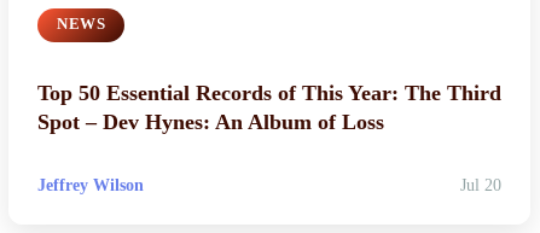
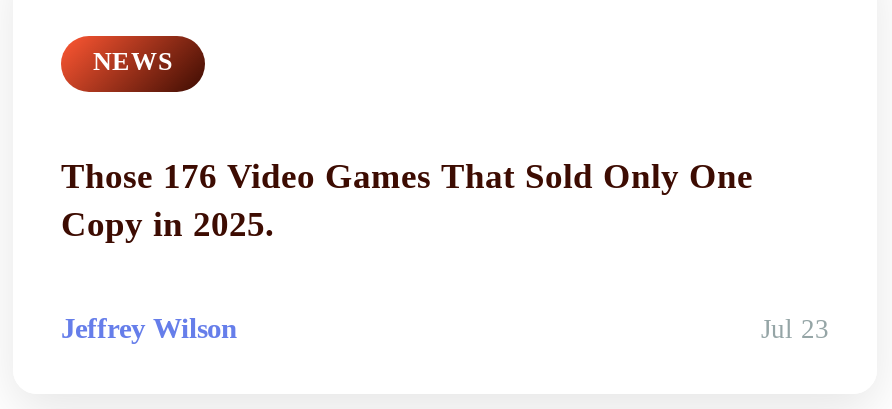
- Top 50 Essential Records of This Year: The Third
- Spot – Dev Hynes: An Album of Loss
+ Those 176 Video Games That Sold Only One
+ Copy in 2025.

- Jul 20
+ Jul 23
